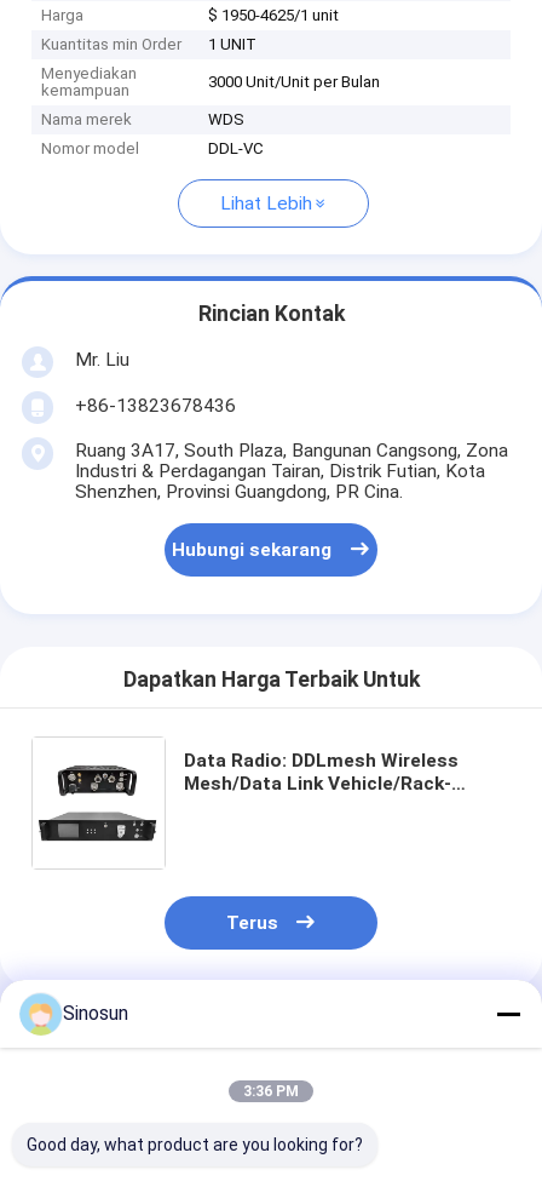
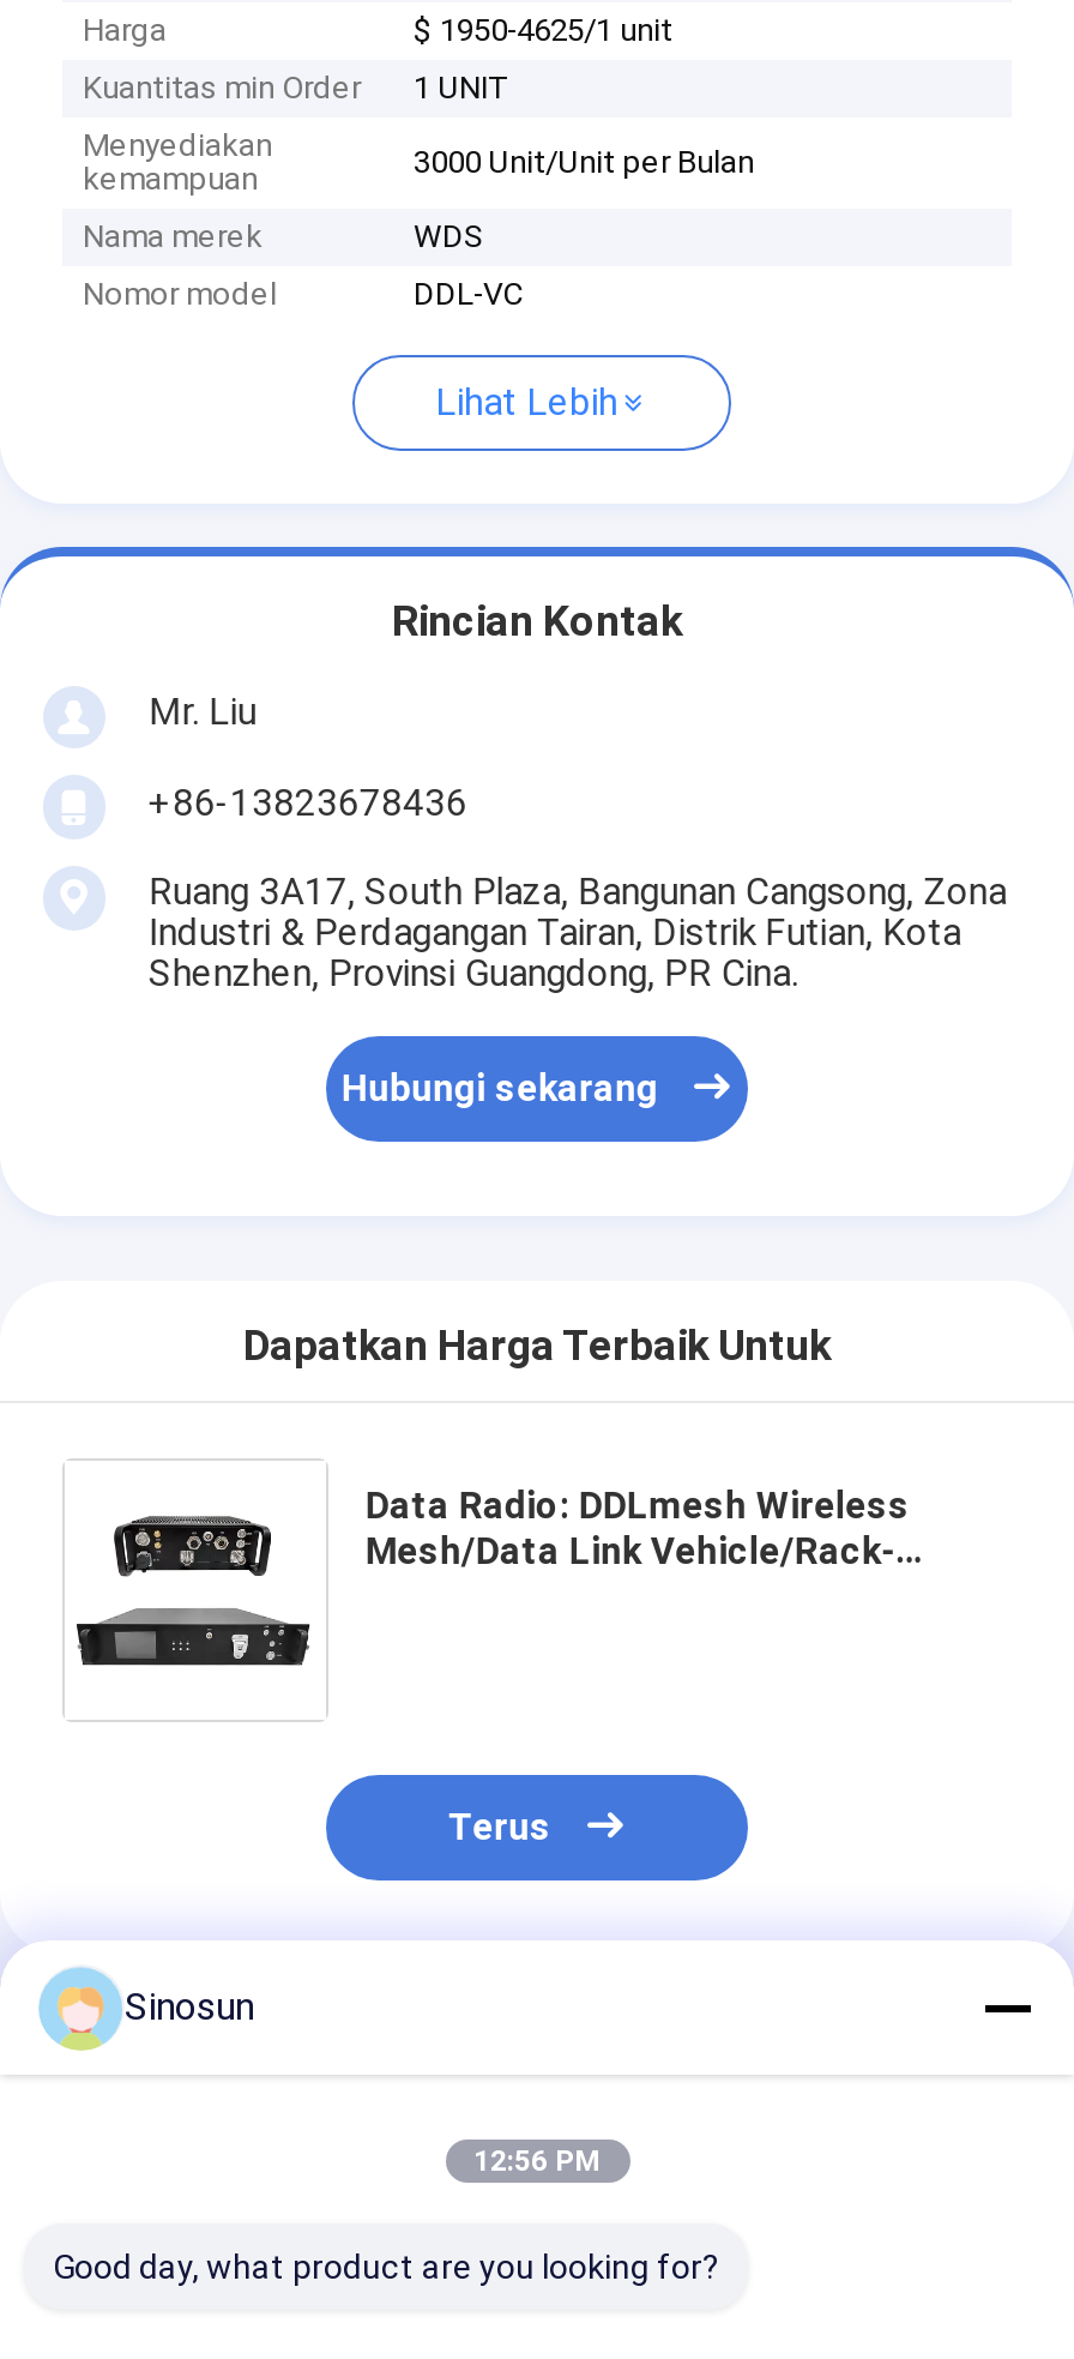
- 3:36 PM
+ 12:56 PM
